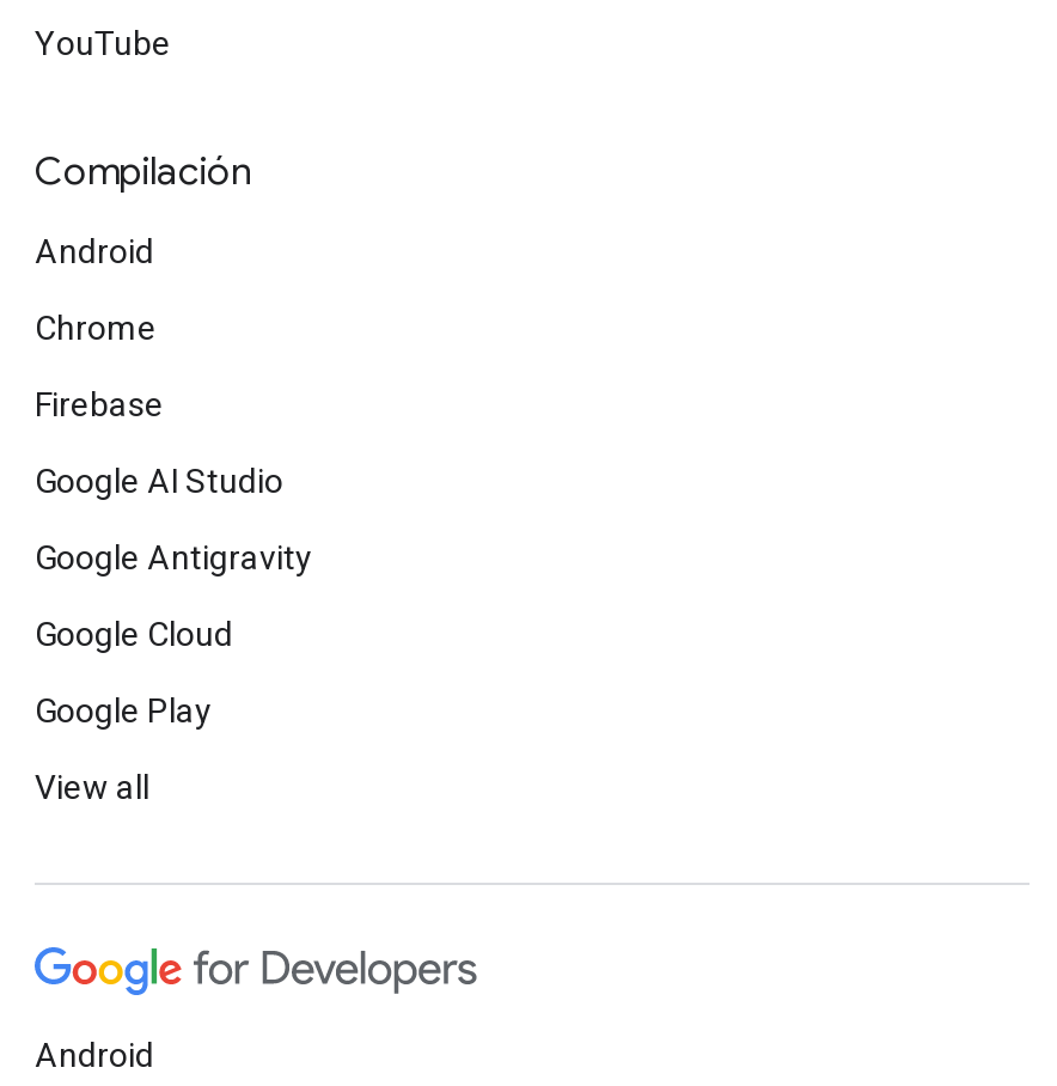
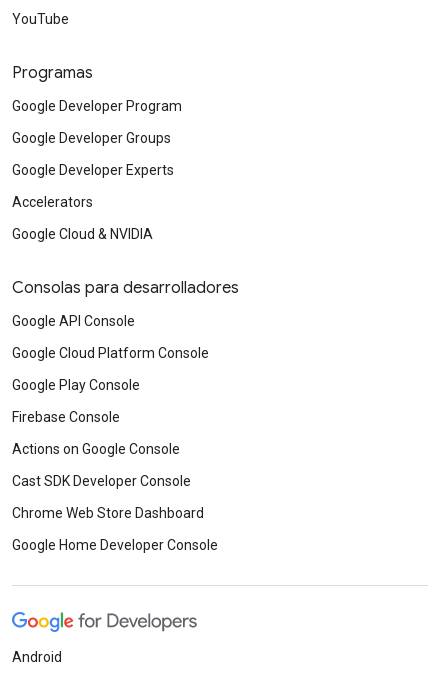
- Compilación
- Android
- Chrome
- Firebase
- Google AI Studio
- Google Antigravity
- Google Cloud
- Google Play
- View all
+ Programas
+ Google Developer Program
+ Google Developer Groups
+ Google Developer Experts
+ Accelerators
+ Google Cloud & NVIDIA
+ Consolas para desarrolladores
+ Google API Console
+ Google Cloud Platform Console
+ Google Play Console
+ Firebase Console
+ Actions on Google Console
+ Cast SDK Developer Console
+ Chrome Web Store Dashboard
+ Google Home Developer Console
